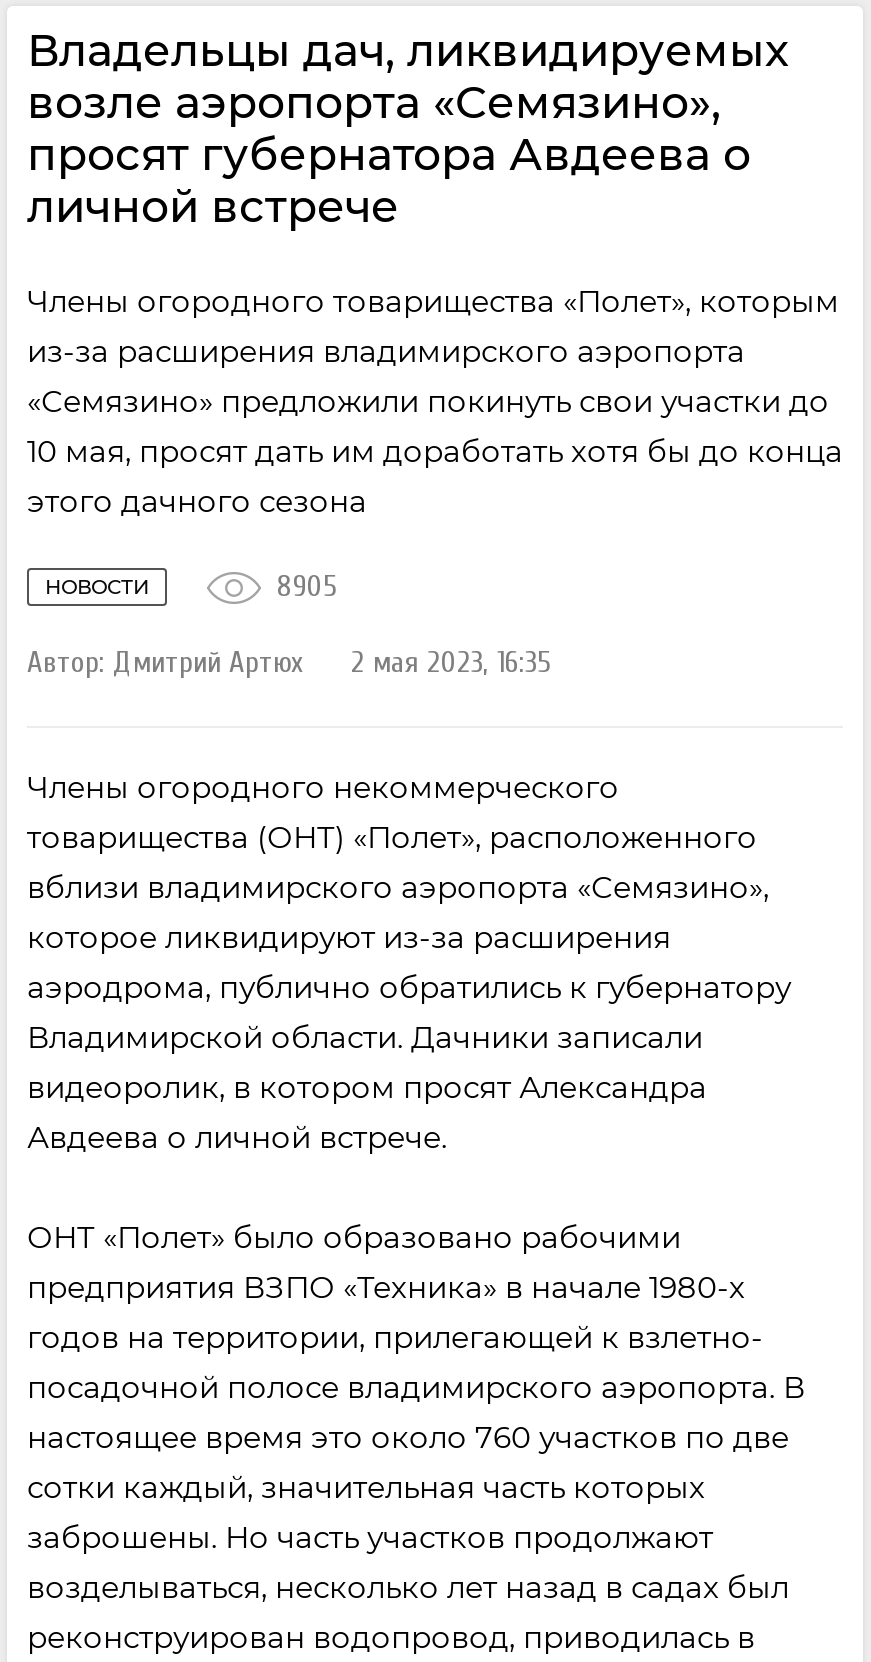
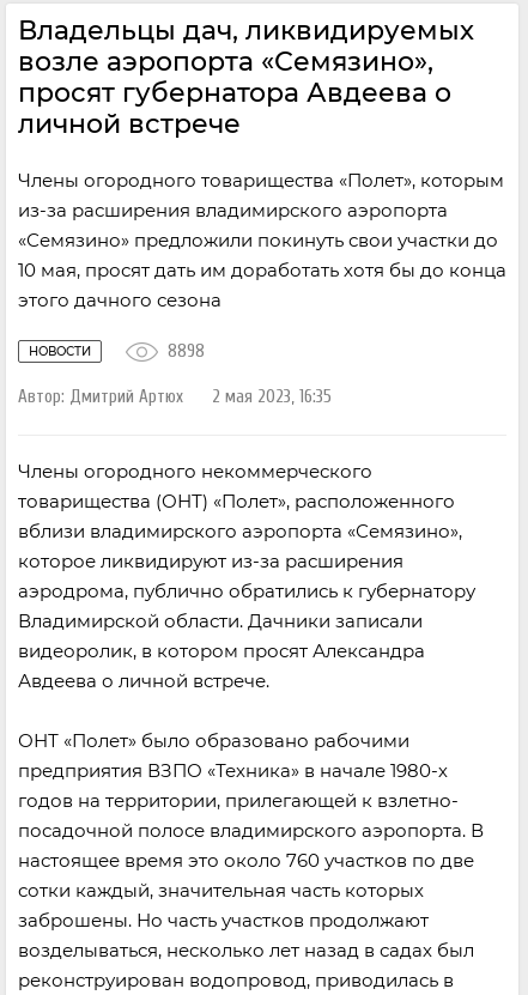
- 8905
+ 8898
